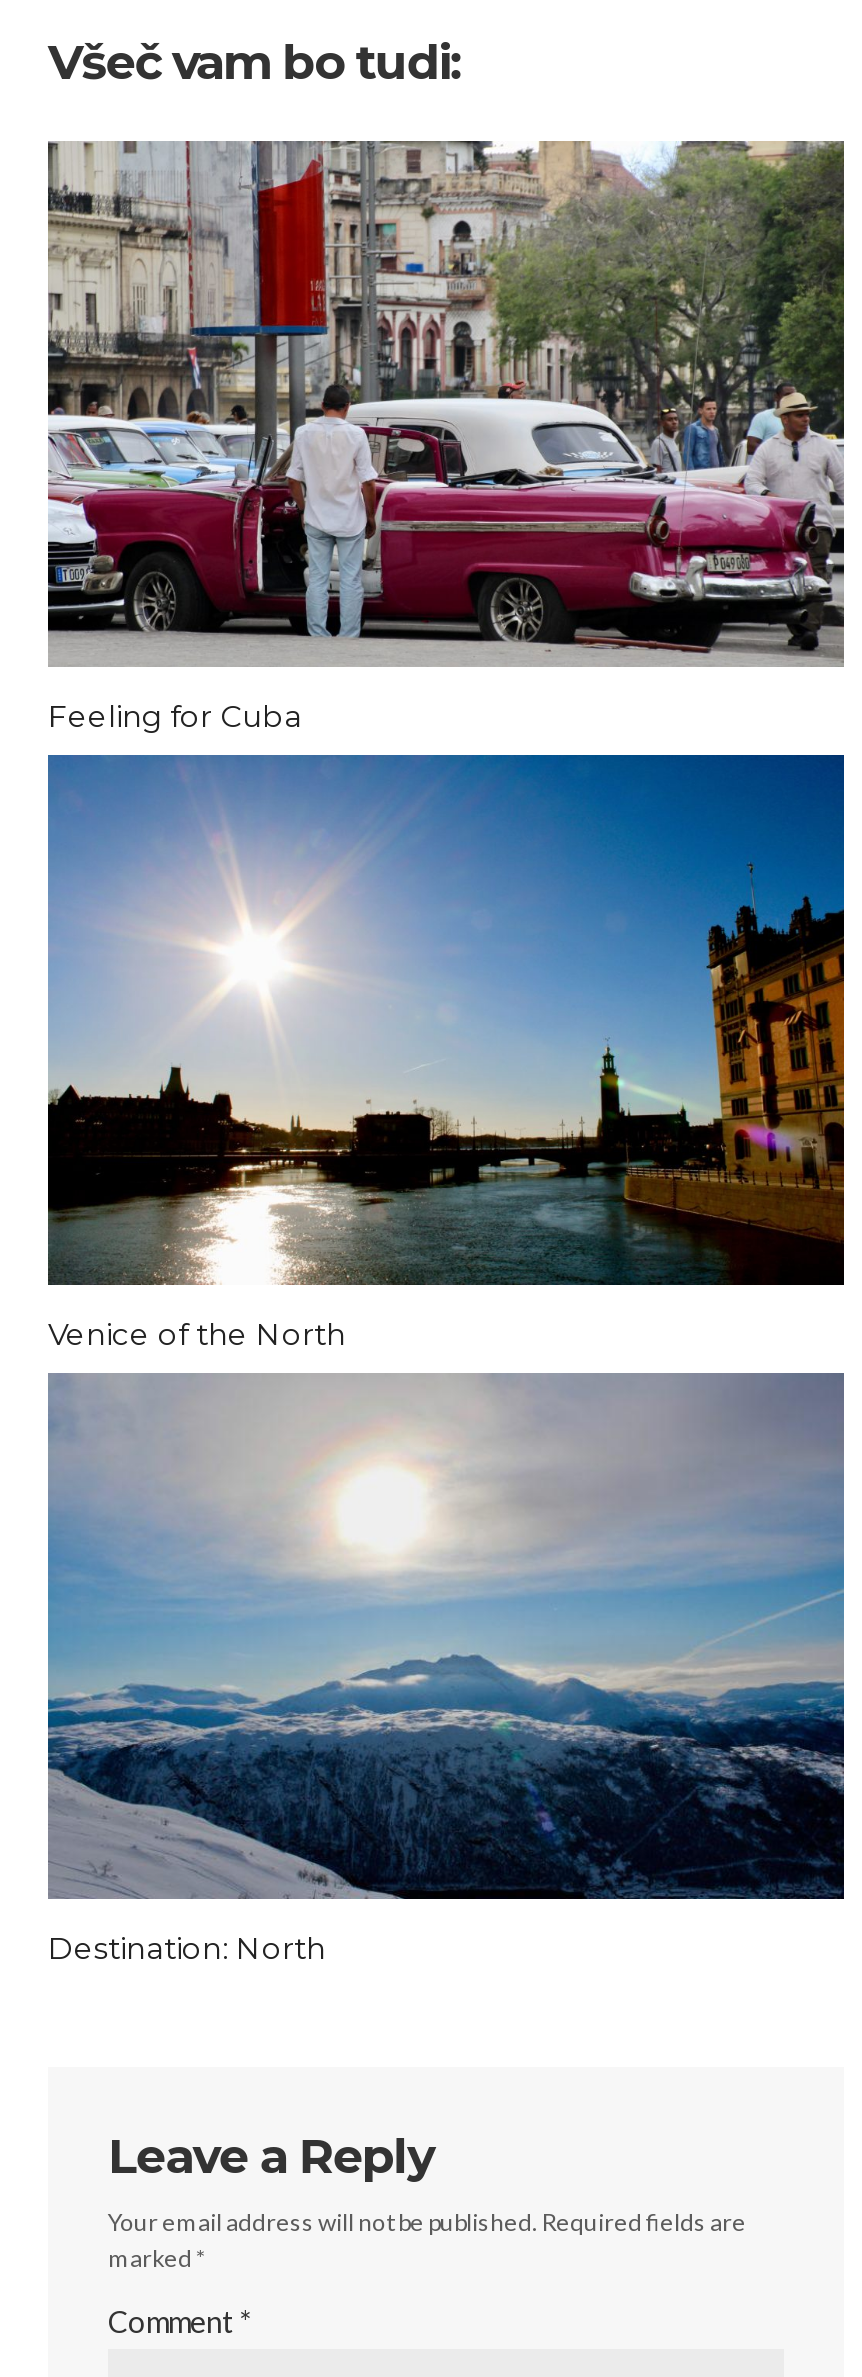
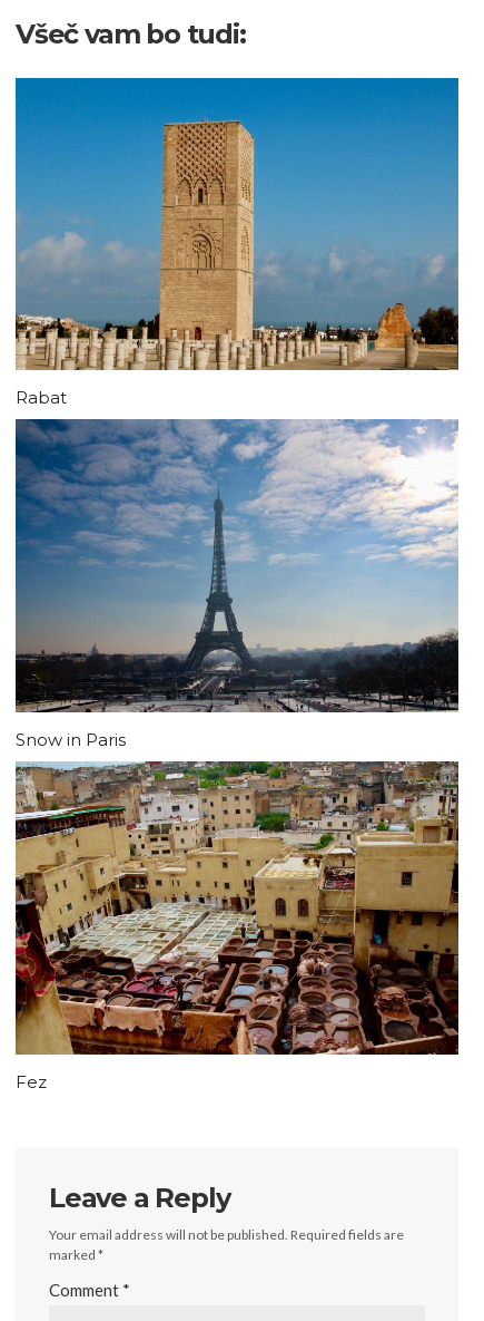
- [image]
- Feeling for Cuba
+ [image]
+ Rabat

- [image]
- Venice of the North
+ [image]
+ Snow in Paris

- [image]
- Destination: North
+ [image]
+ Fez
